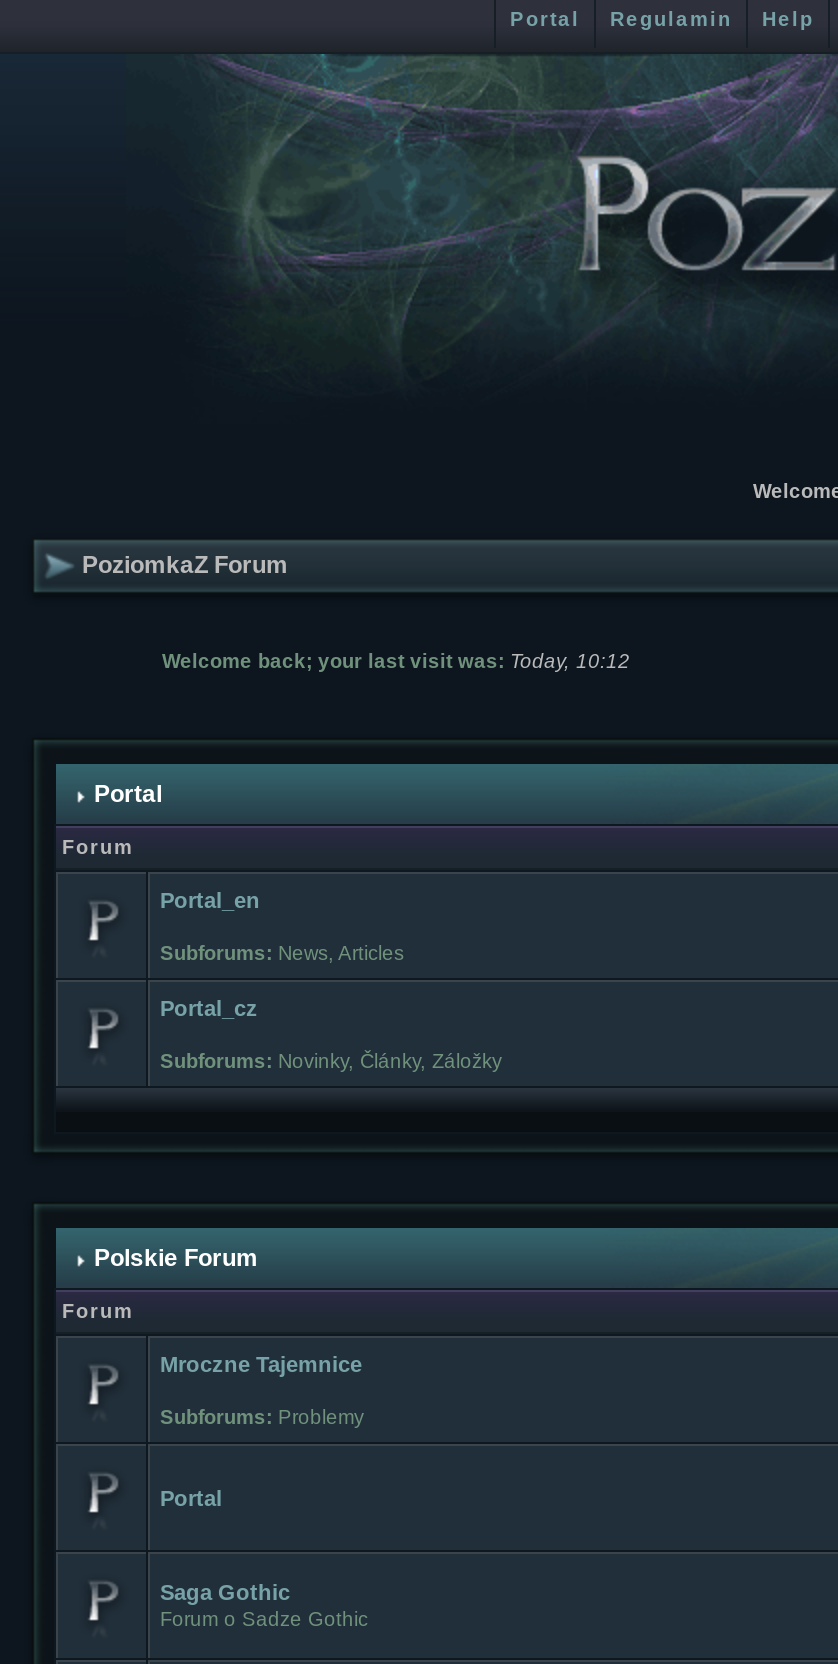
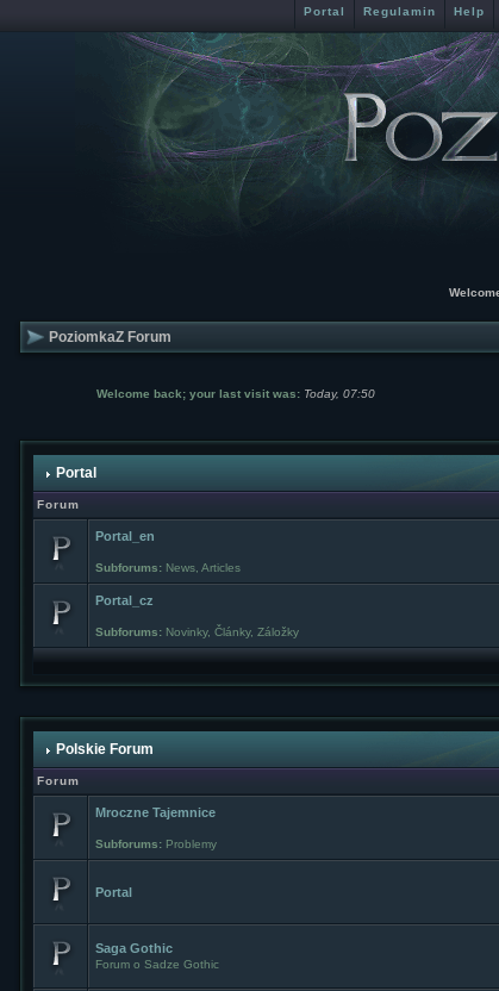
- Welcome back; your last visit was: Today, 10:12
+ Welcome back; your last visit was: Today, 07:50
